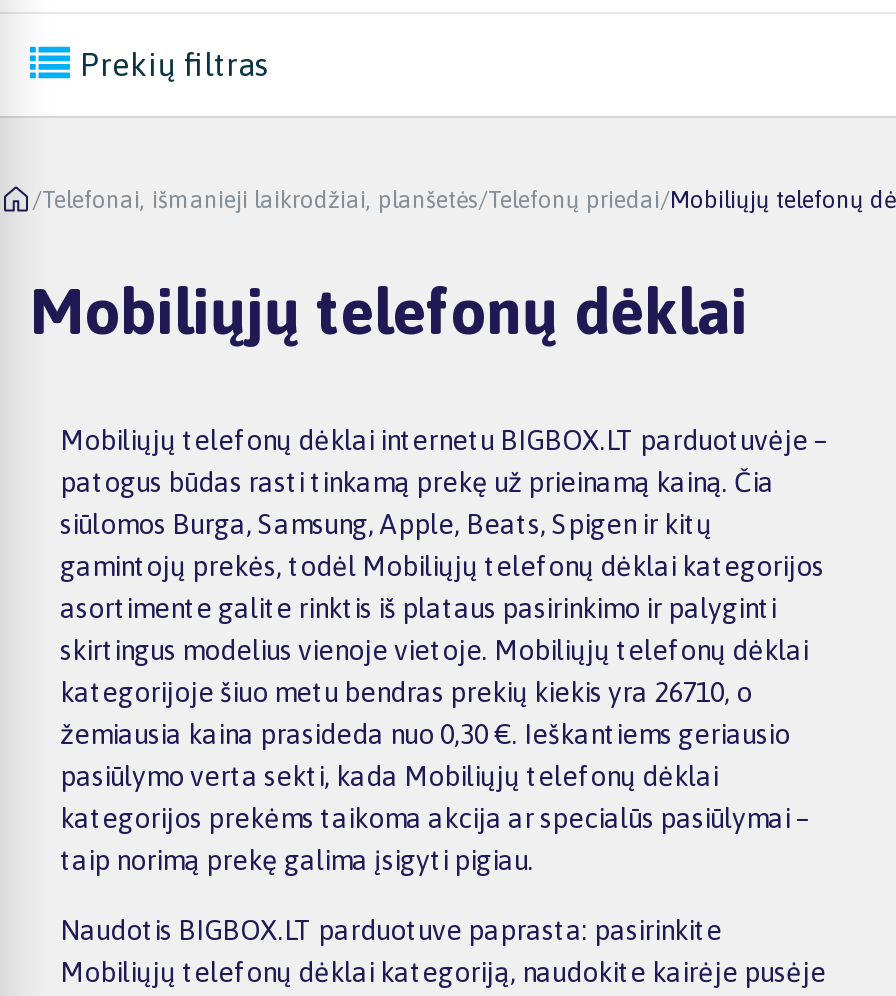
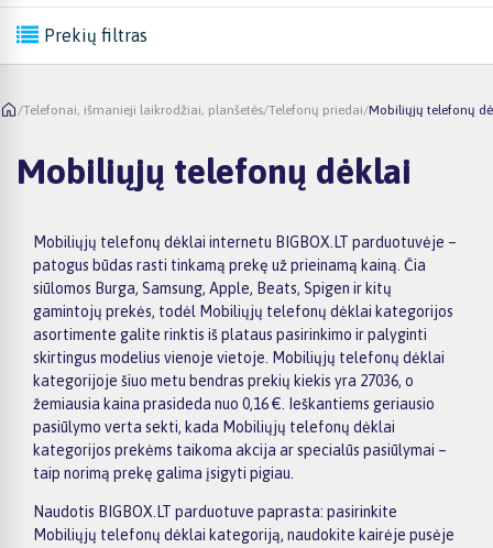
- kategorijoje šiuo metu bendras prekių kiekis yra 26710, o
+ kategorijoje šiuo metu bendras prekių kiekis yra 27036, o

- žemiausia kaina prasideda nuo 0,30 €. Ieškantiems geriausio
+ žemiausia kaina prasideda nuo 0,16 €. Ieškantiems geriausio
